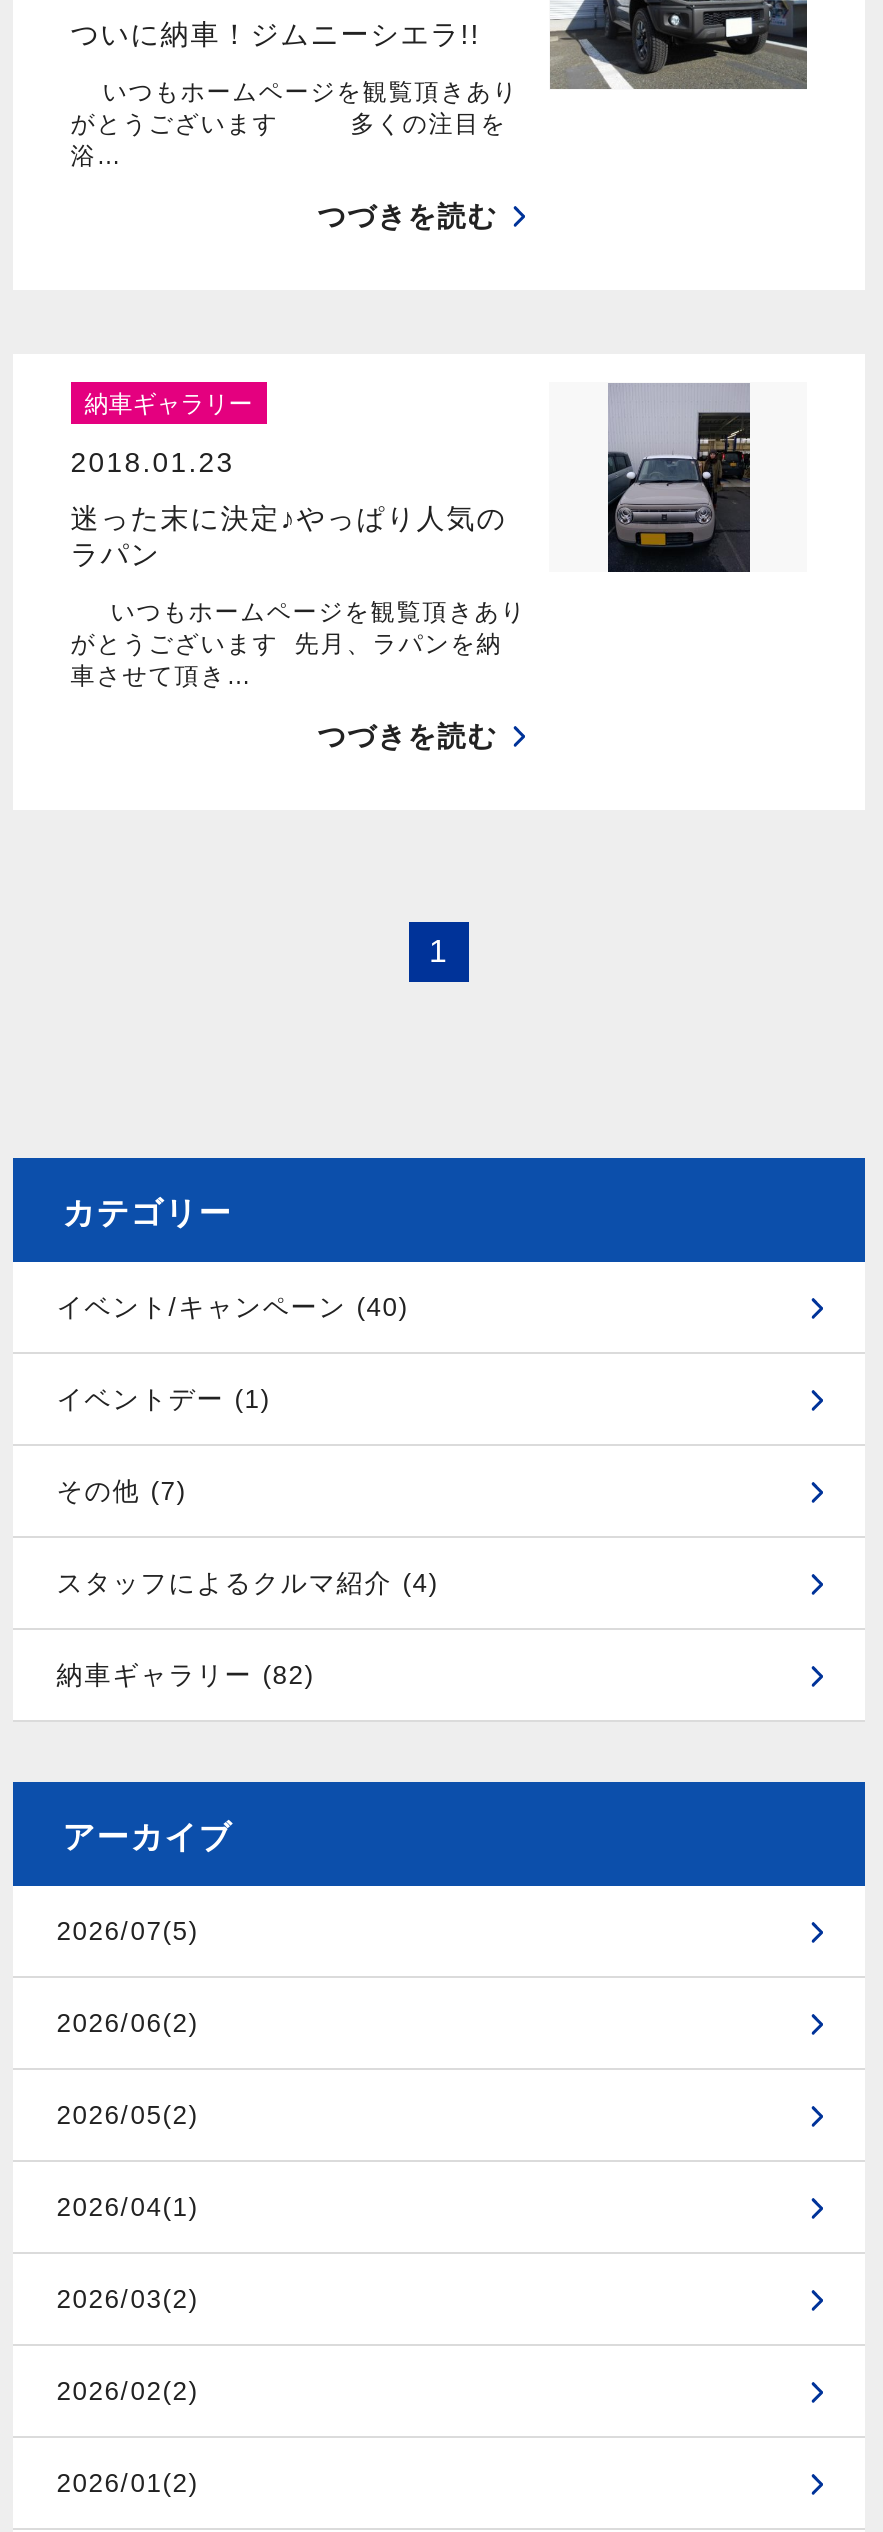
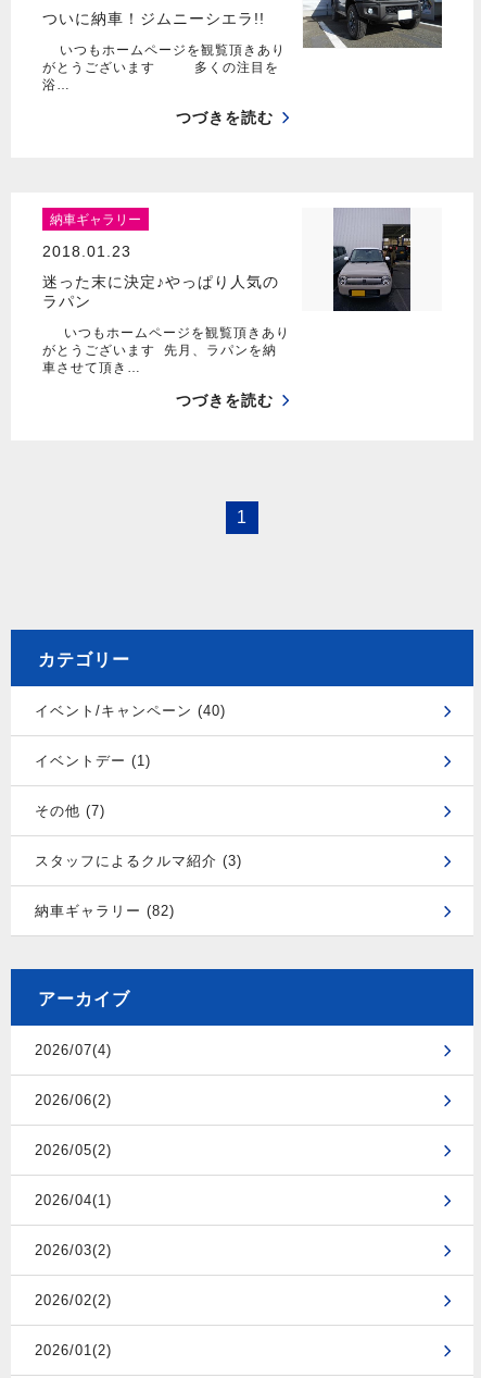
- スタッフによるクルマ紹介 (4)
+ スタッフによるクルマ紹介 (3)

- 2026/07(5)
+ 2026/07(4)
